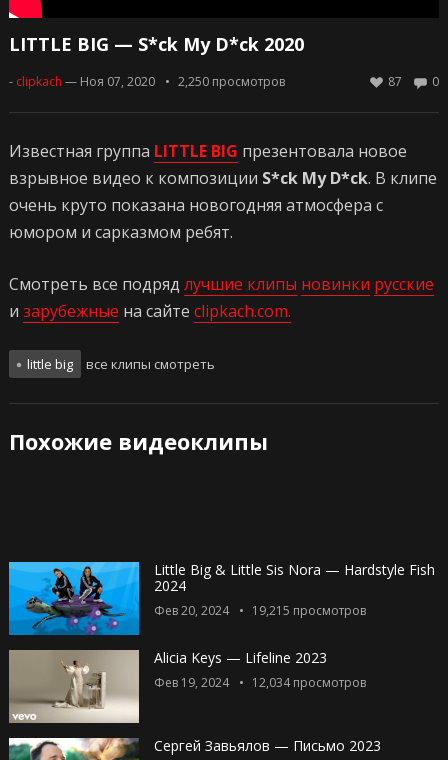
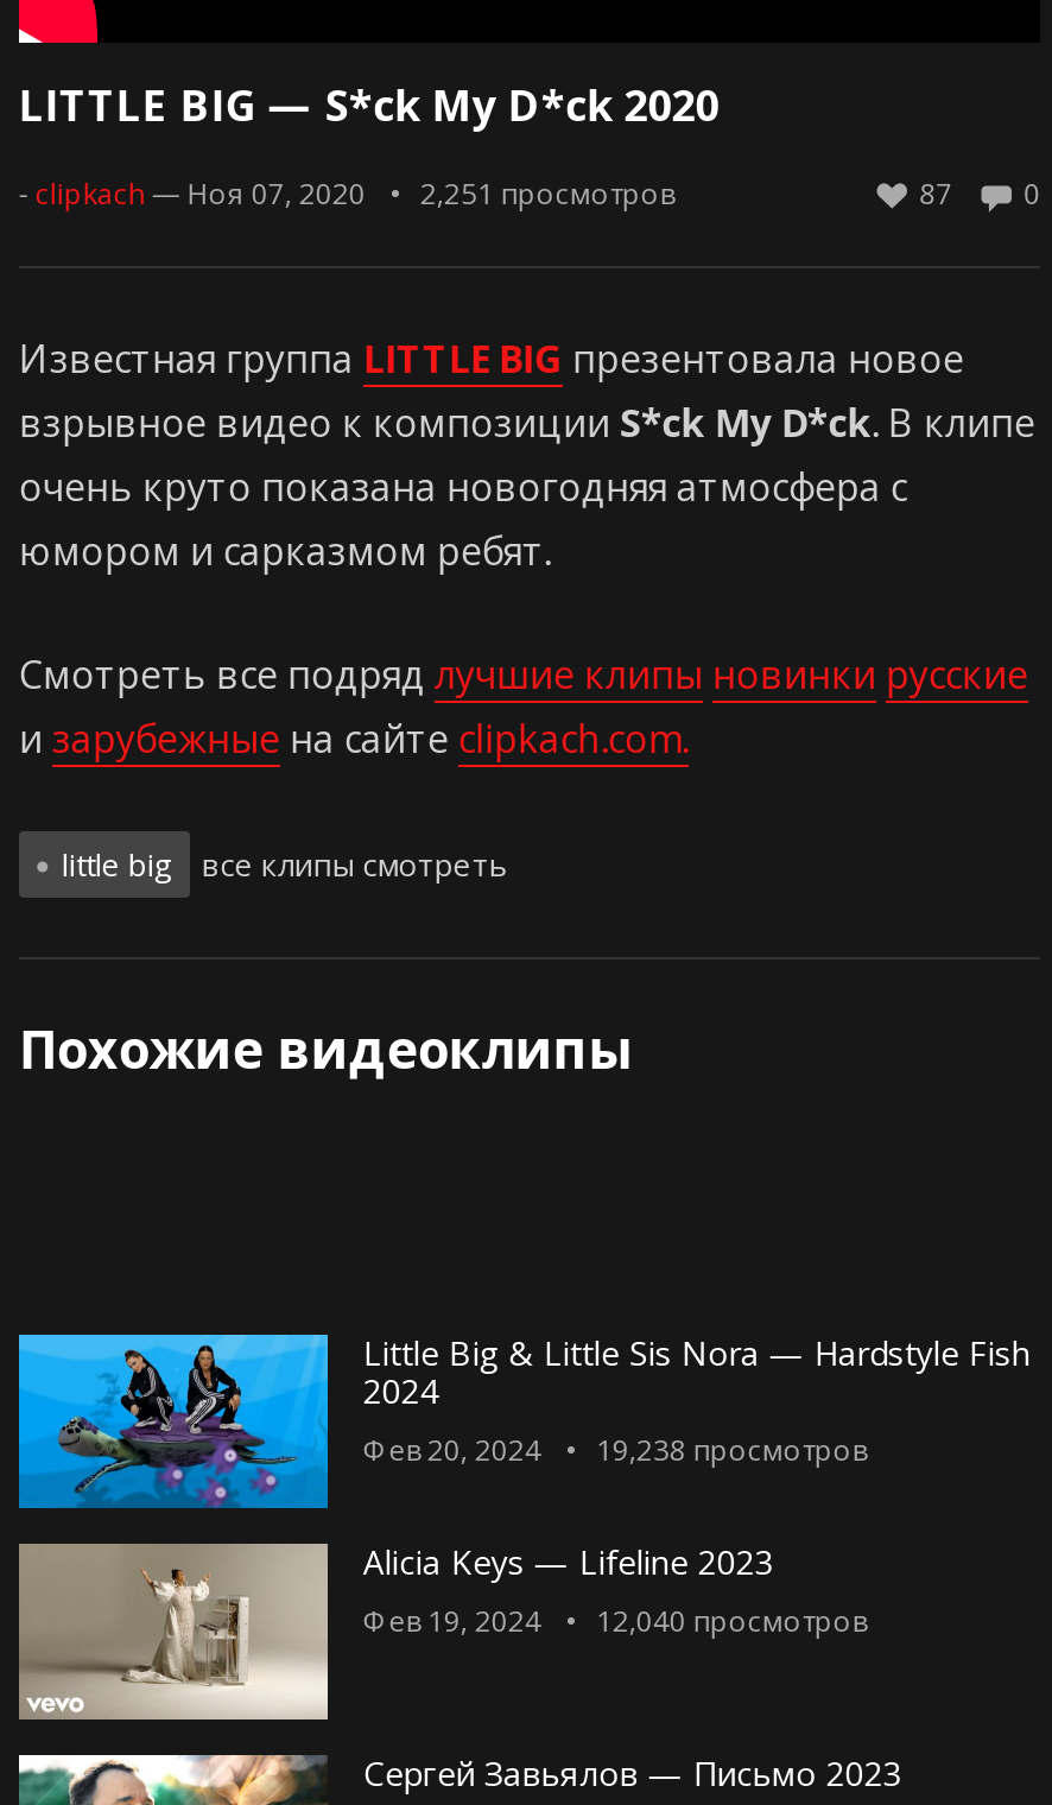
- - clipkach — Ноя 07, 2020 2,250 просмотров
+ - clipkach — Ноя 07, 2020 2,251 просмотров

- Фев 20, 2024 19,215 просмотров
+ Фев 20, 2024 19,238 просмотров

- Фев 19, 2024 12,034 просмотров
+ Фев 19, 2024 12,040 просмотров
